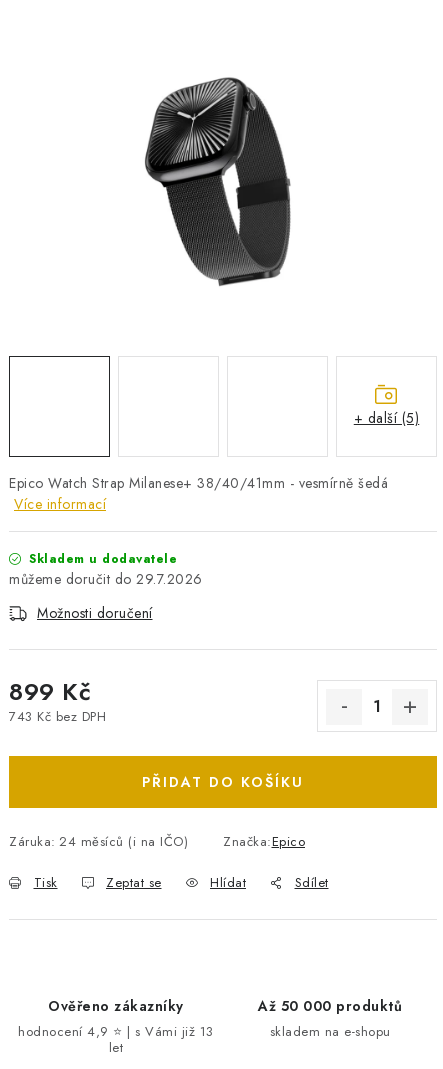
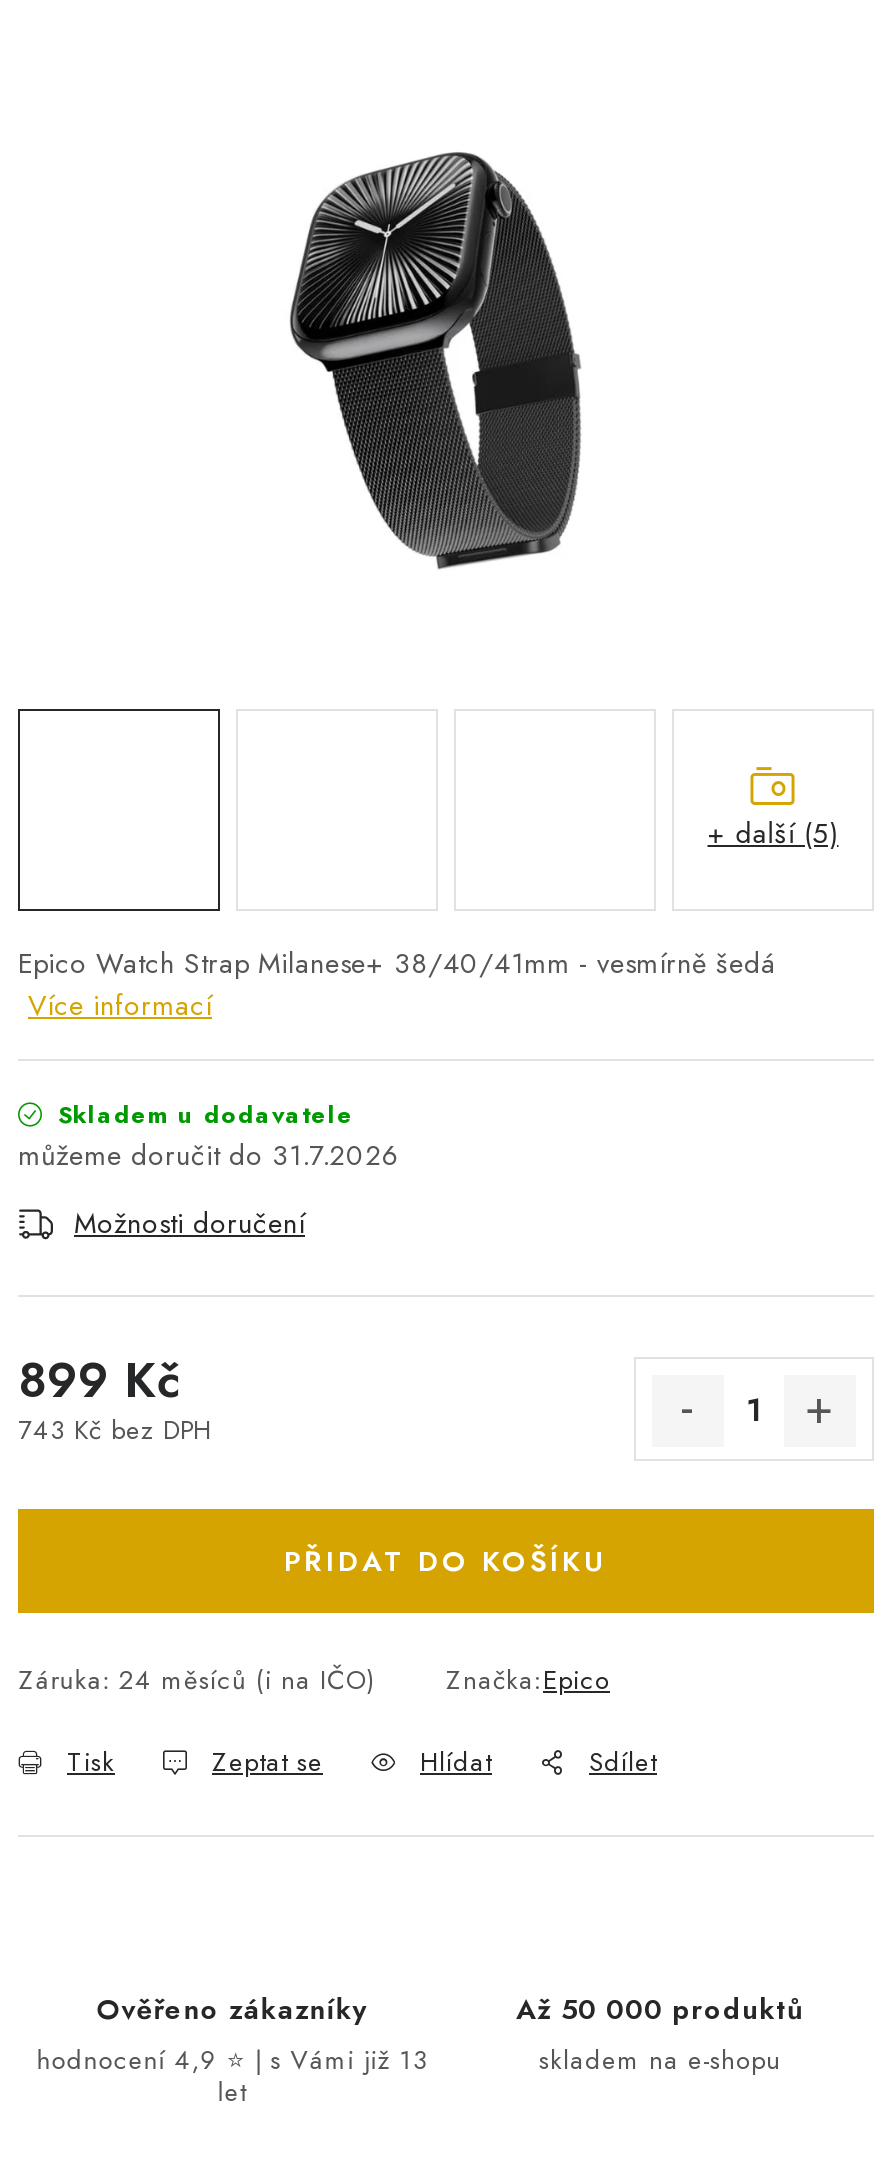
- 29.7.2026
+ 31.7.2026
